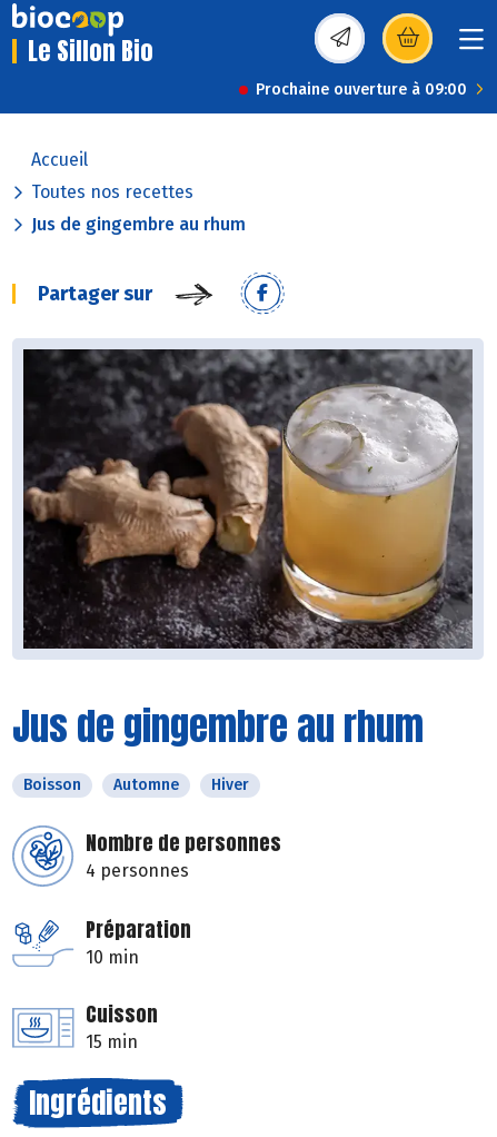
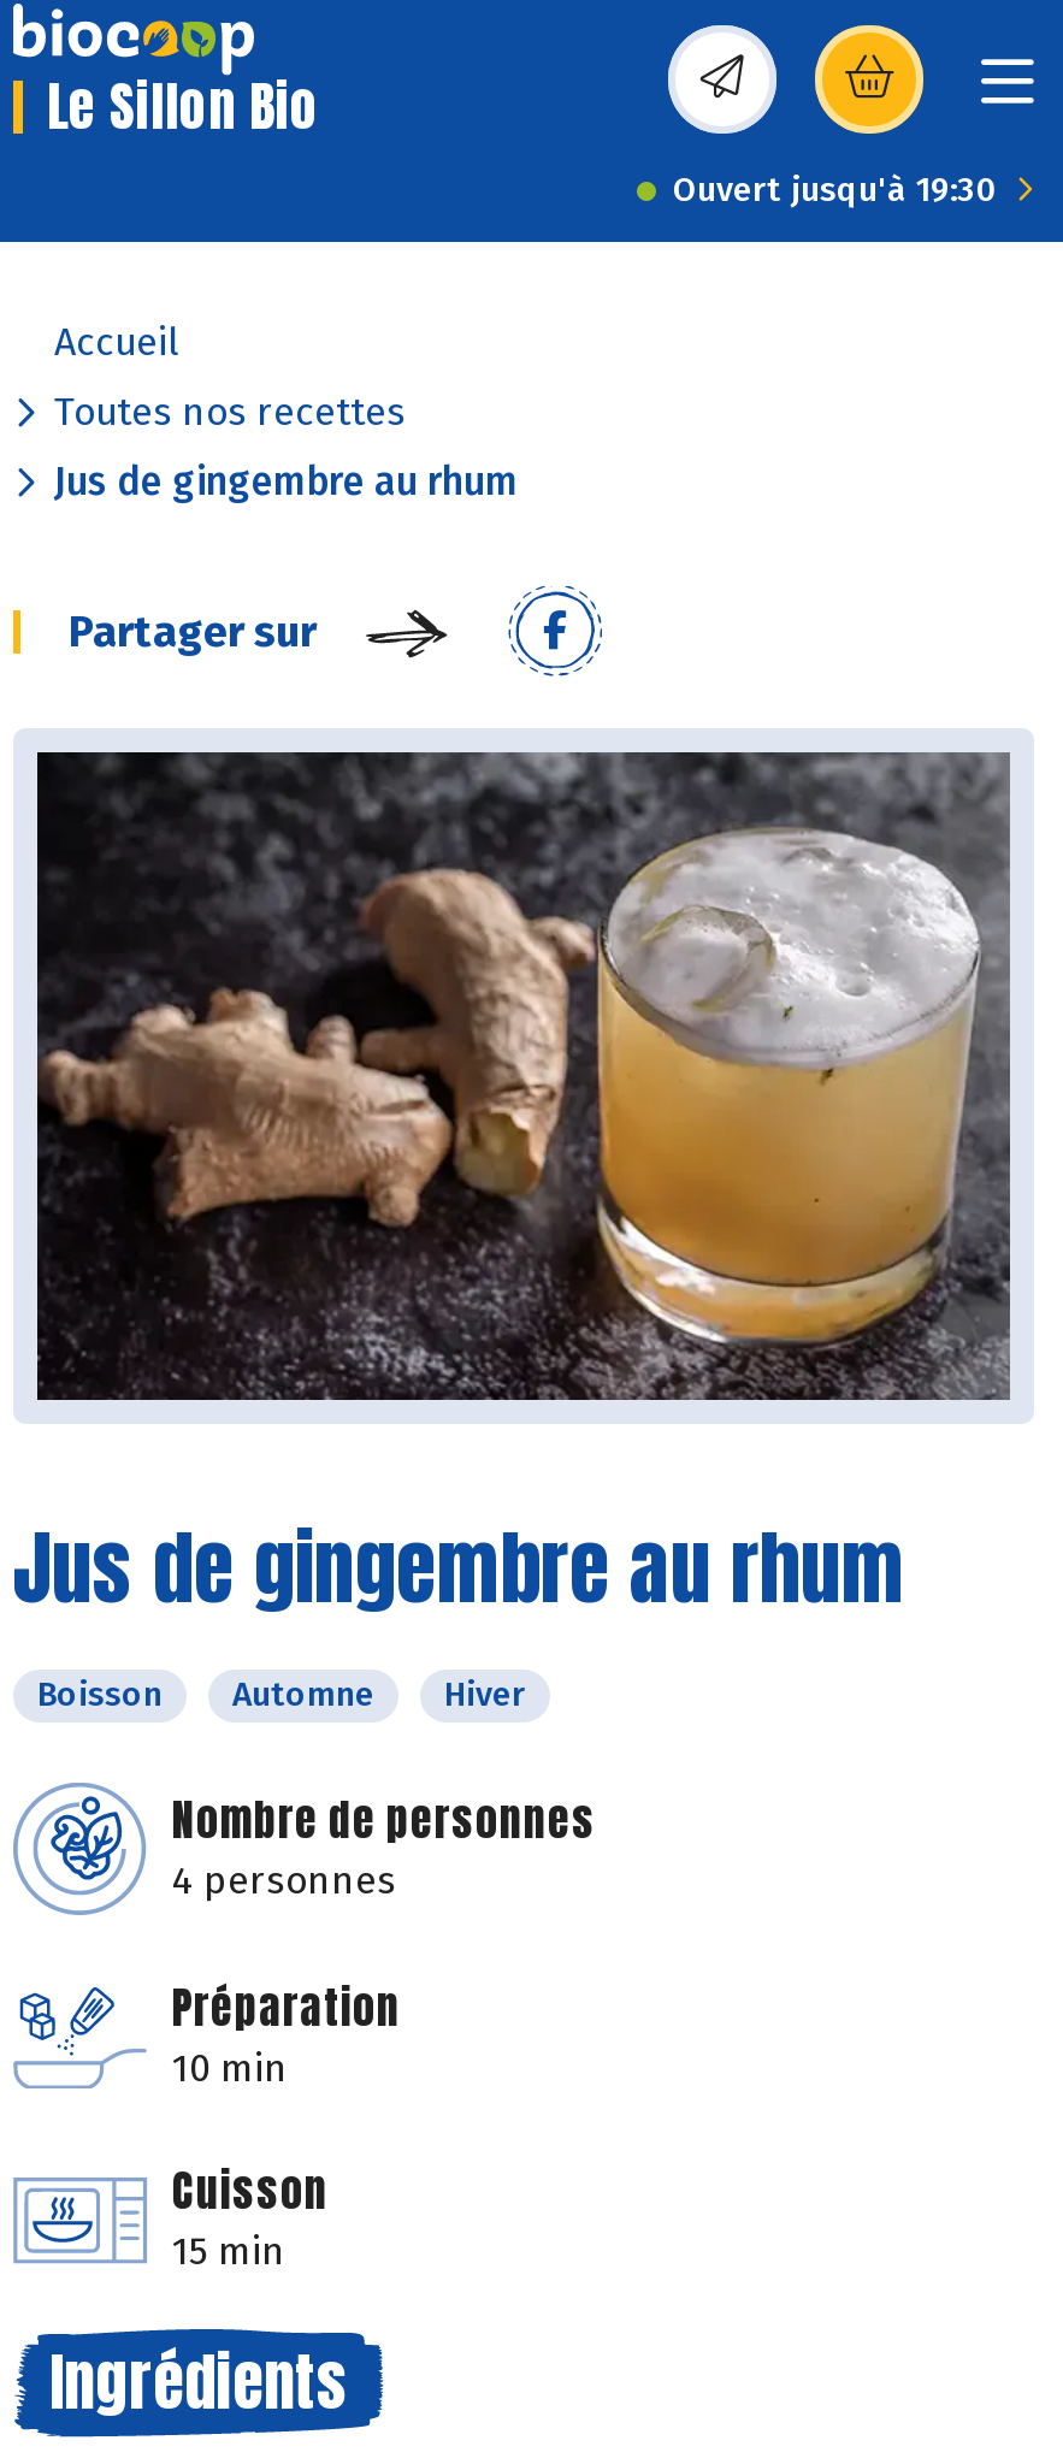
- Prochaine ouverture à 09:00
+ Ouvert jusqu'à 19:30
